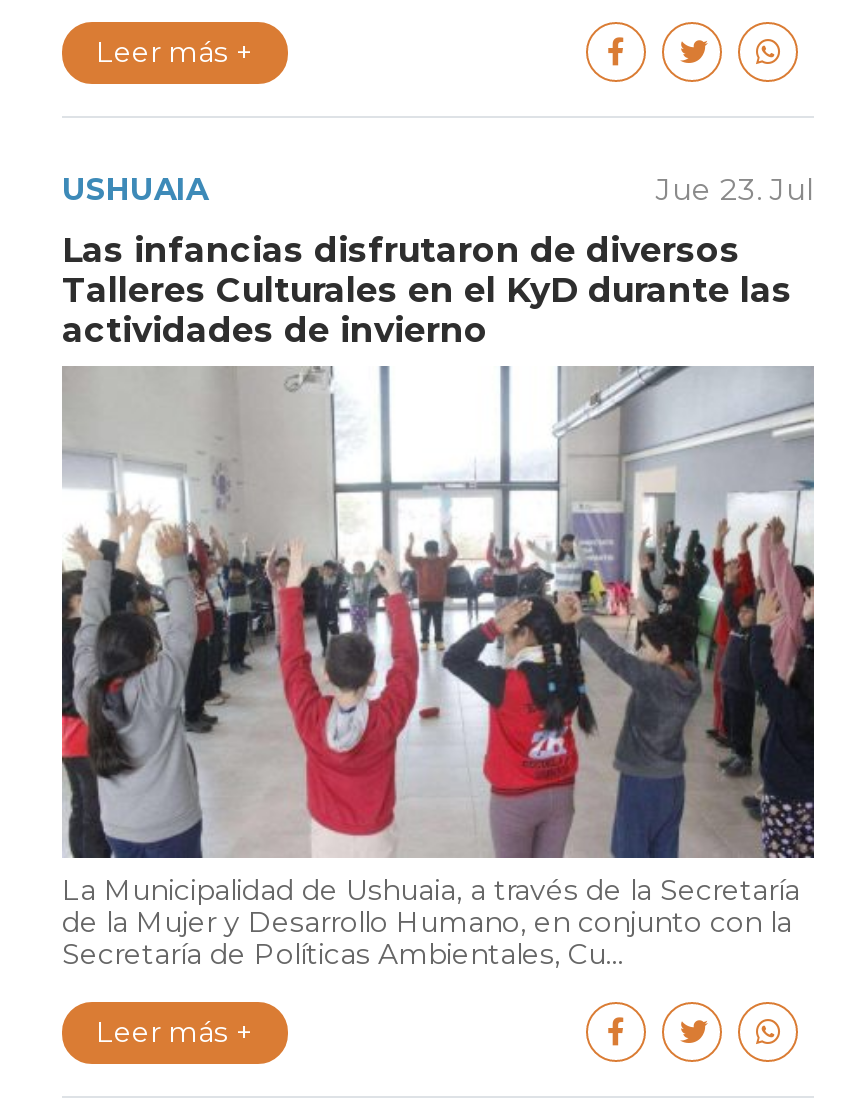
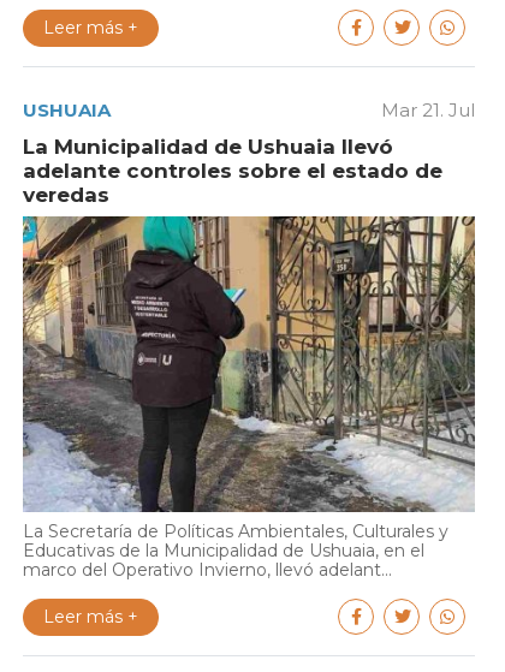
- Jue 23. Jul
+ Mar 21. Jul

- Las infancias disfrutaron de diversos
- Talleres Culturales en el KyD durante las
- actividades de invierno
+ La Municipalidad de Ushuaia llevó
+ adelante controles sobre el estado de
+ veredas

- [image]
- La Municipalidad de Ushuaia, a través de la Secretaría
- de la Mujer y Desarrollo Humano, en conjunto con la
- Secretaría de Políticas Ambientales, Cu...
+ [image]
+ La Secretaría de Políticas Ambientales, Culturales y
+ Educativas de la Municipalidad de Ushuaia, en el
+ marco del Operativo Invierno, llevó adelant...
